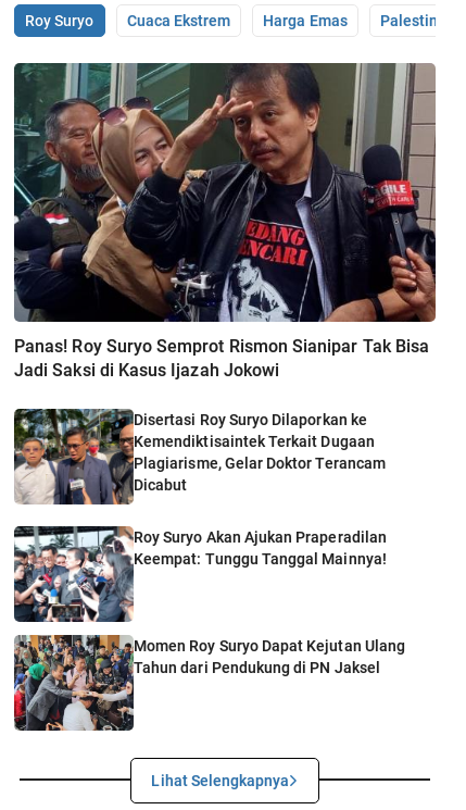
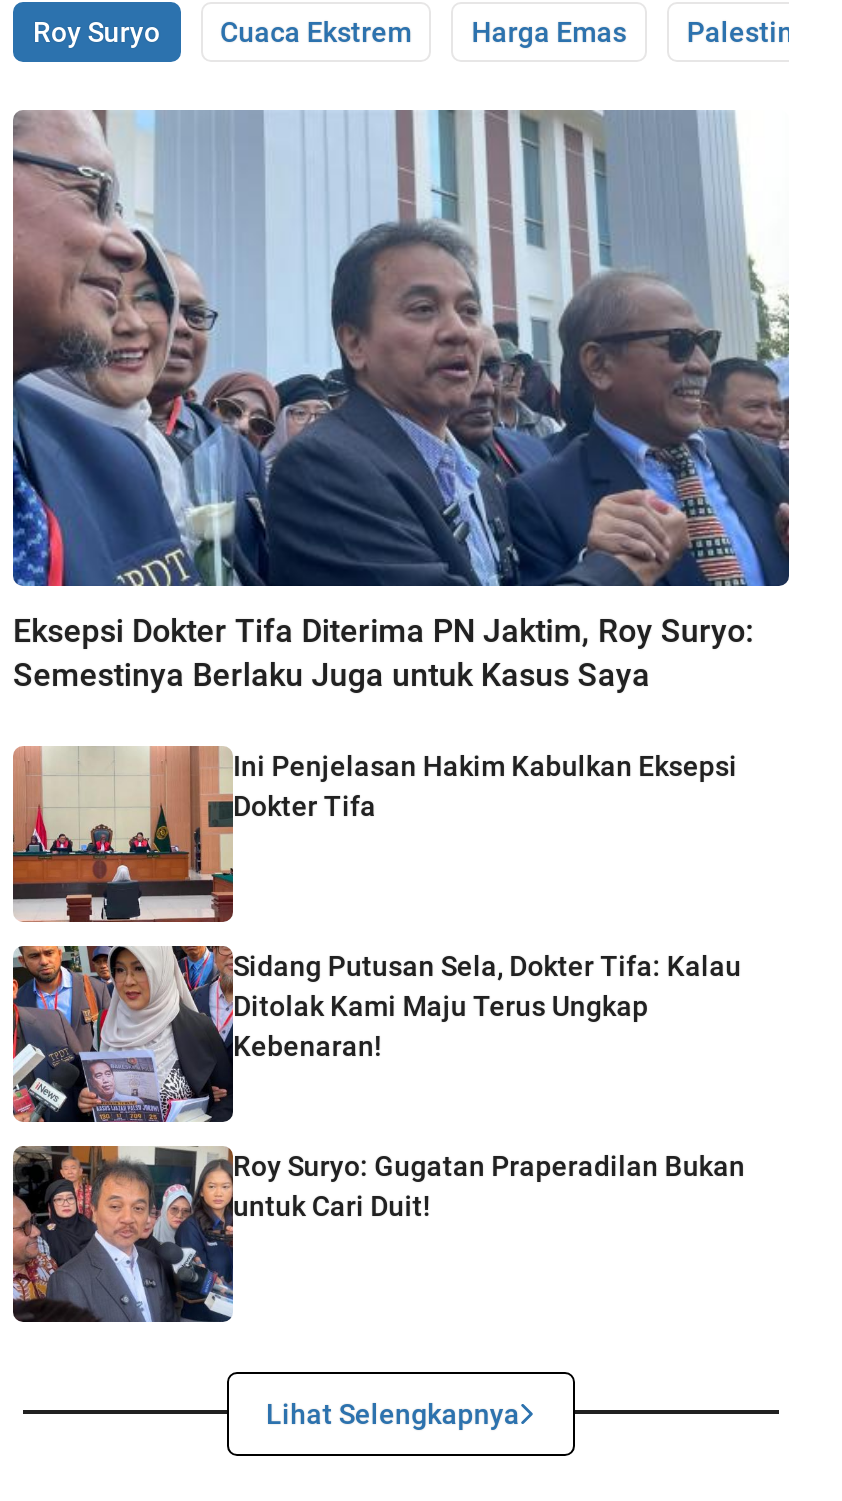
- [image]
- Panas! Roy Suryo Semprot Rismon Sianipar Tak Bisa
- Jadi Saksi di Kasus Ijazah Jokowi
+ [image]
+ Eksepsi Dokter Tifa Diterima PN Jaktim, Roy Suryo:
+ Semestinya Berlaku Juga untuk Kasus Saya

- [image]
- Disertasi Roy Suryo Dilaporkan ke
- Kemendiktisaintek Terkait Dugaan
- Plagiarisme, Gelar Doktor Terancam
- Dicabut
+ [image]
+ Ini Penjelasan Hakim Kabulkan Eksepsi
+ Dokter Tifa

- [image]
- Roy Suryo Akan Ajukan Praperadilan
- Keempat: Tunggu Tanggal Mainnya!
+ [image]
+ Sidang Putusan Sela, Dokter Tifa: Kalau
+ Ditolak Kami Maju Terus Ungkap
+ Kebenaran!

- [image]
- Momen Roy Suryo Dapat Kejutan Ulang
- Tahun dari Pendukung di PN Jaksel
+ [image]
+ Roy Suryo: Gugatan Praperadilan Bukan
+ untuk Cari Duit!
